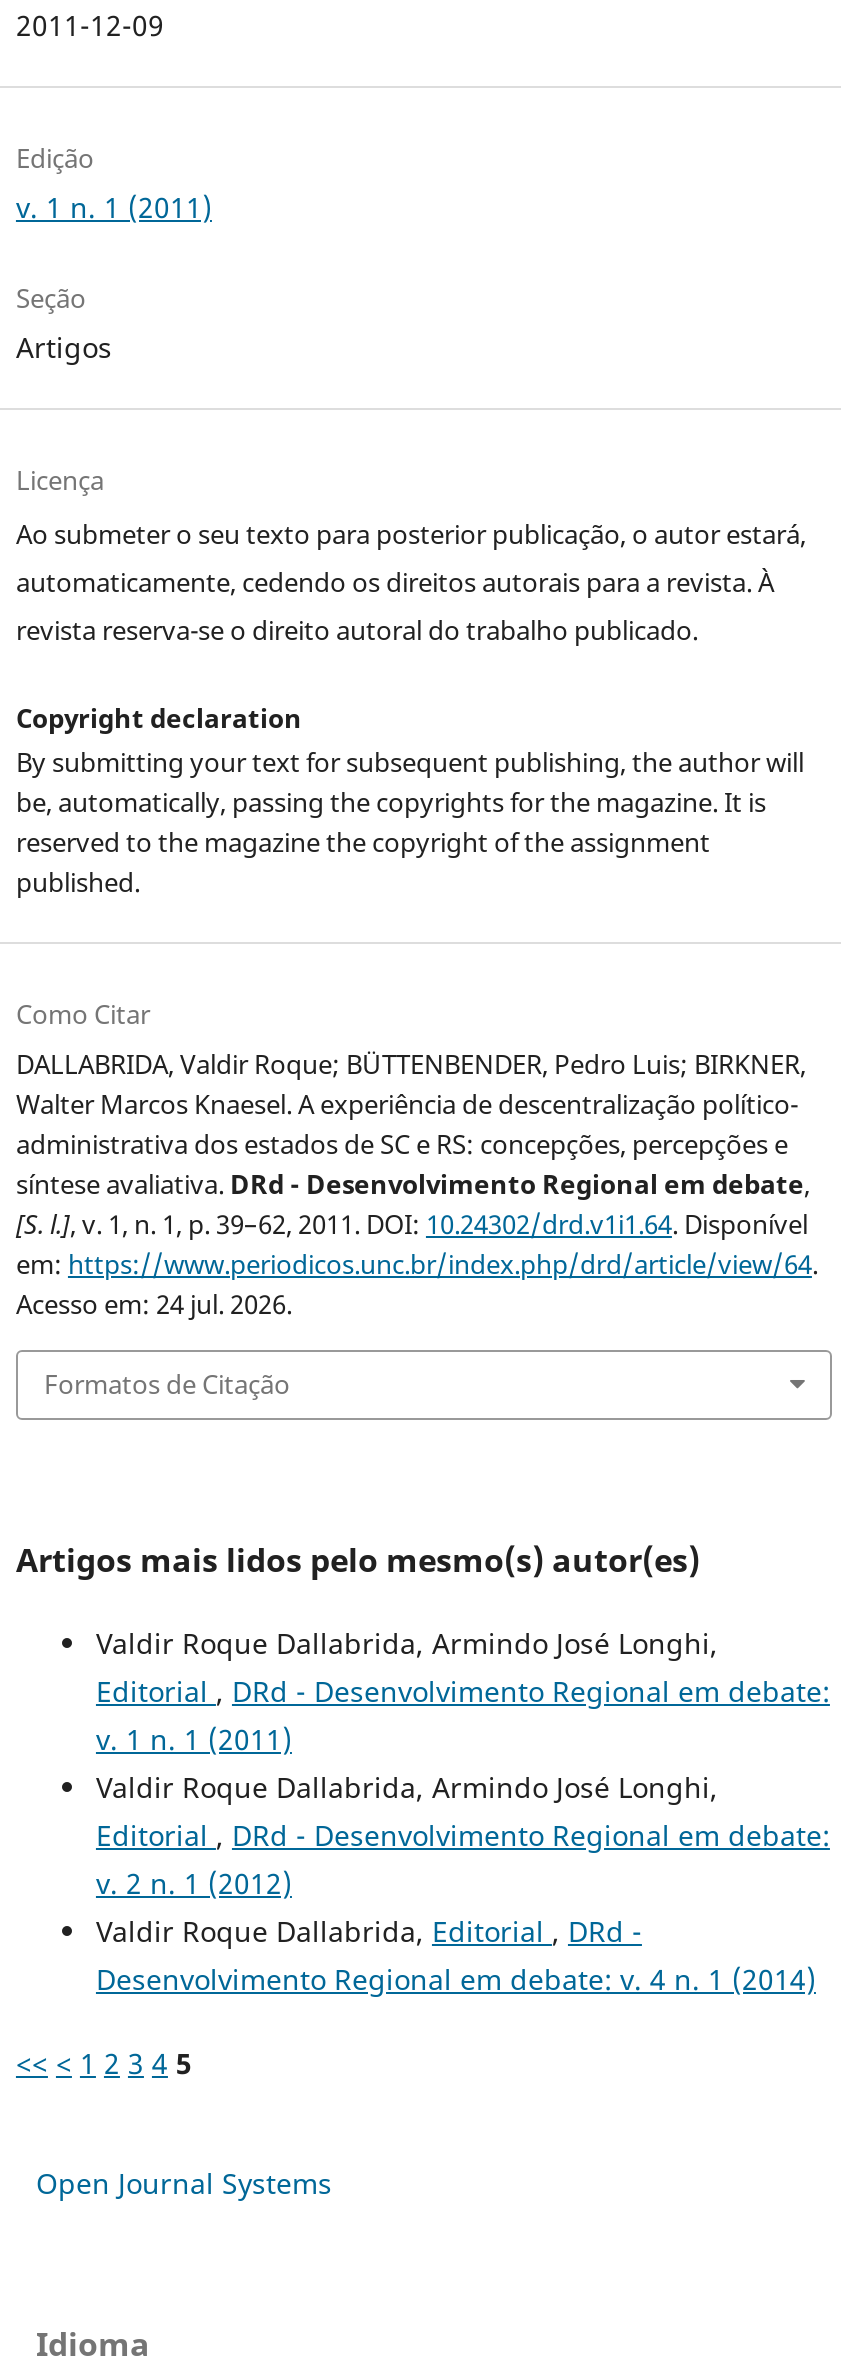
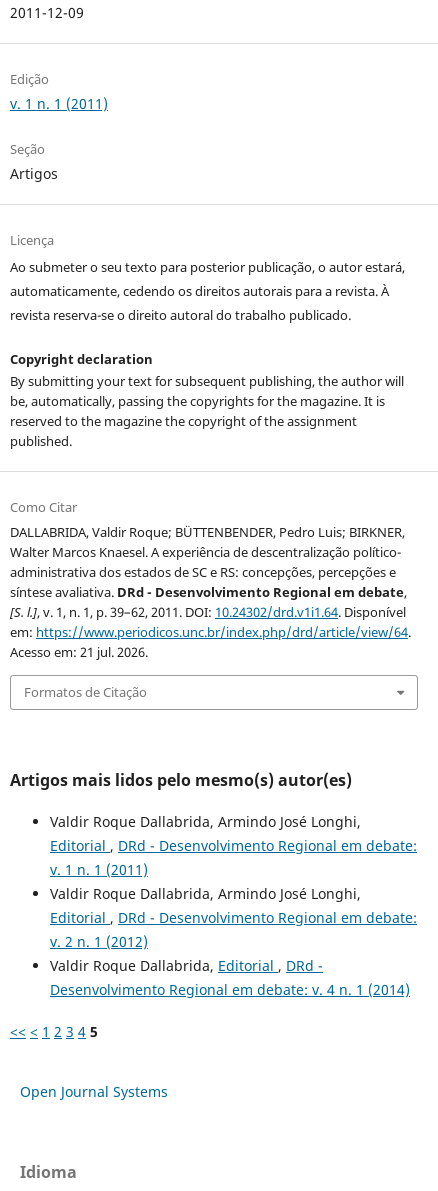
- Acesso em: 24 jul. 2026.
+ Acesso em: 21 jul. 2026.
